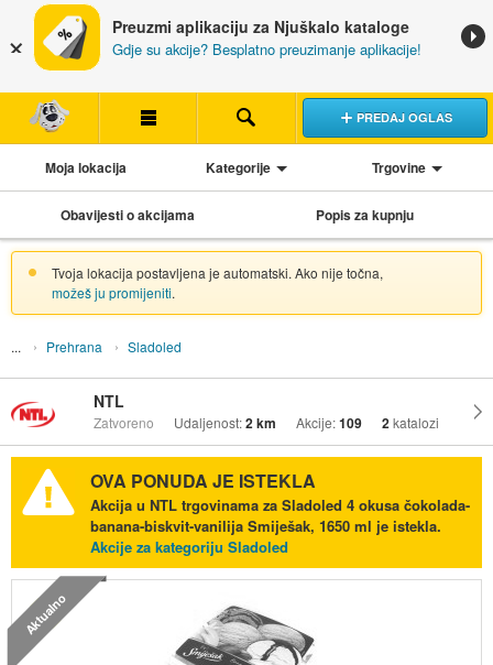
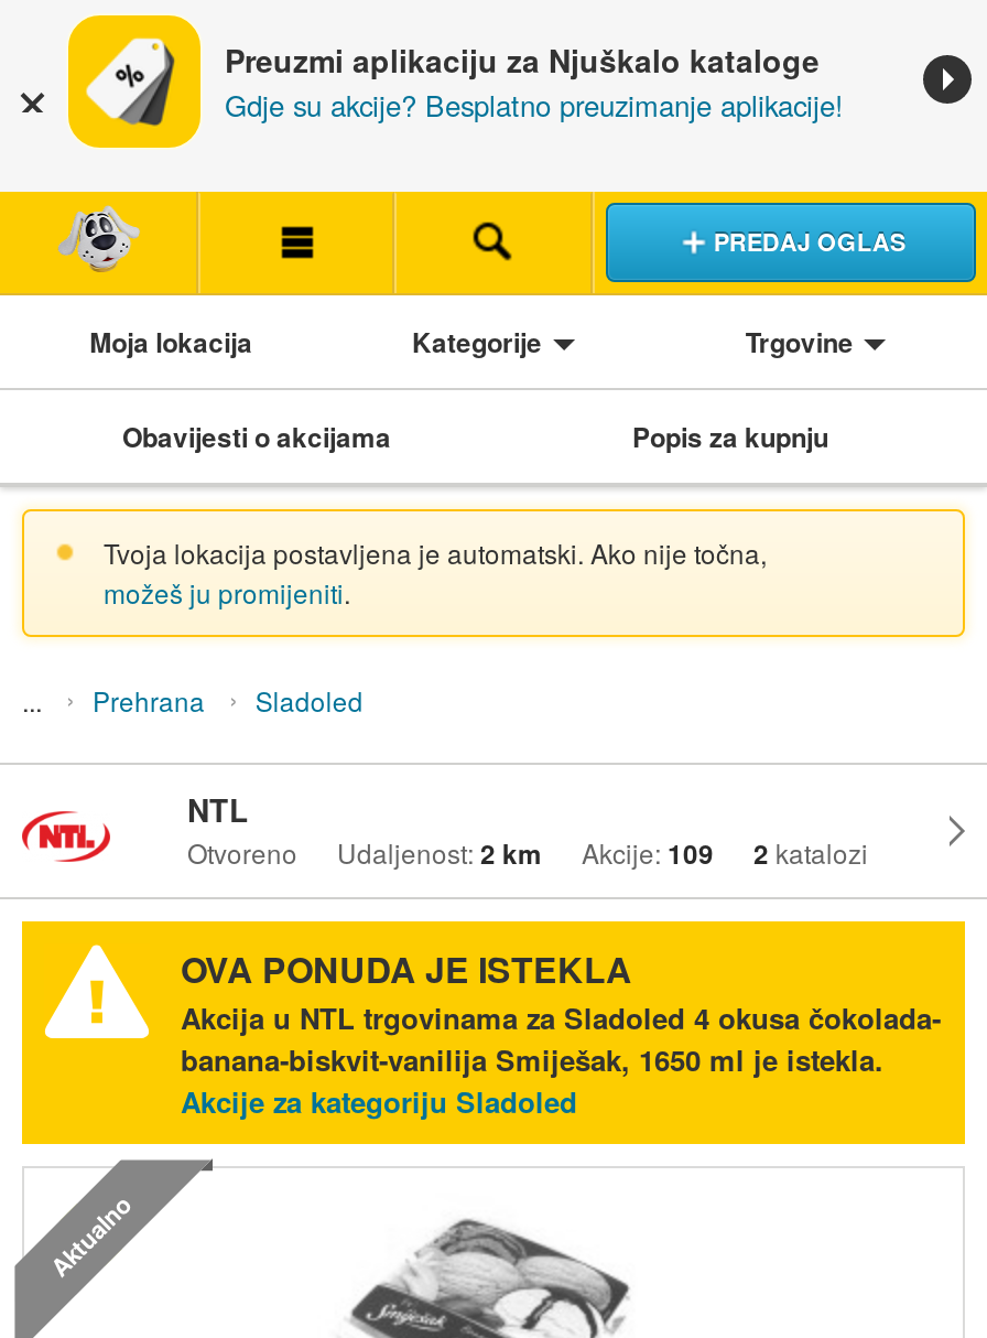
- Zatvoreno
+ Otvoreno
